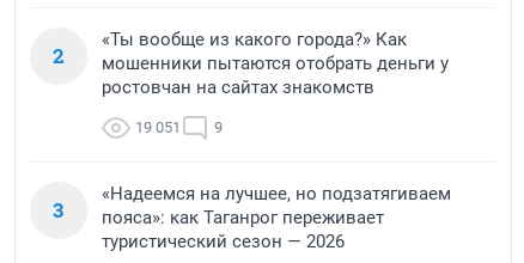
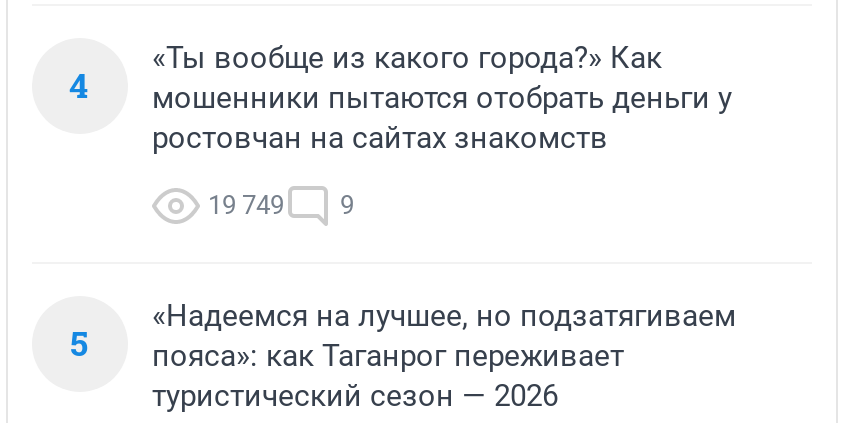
- 2 мошенники пытаются отобрать деньги у
+ 4 мошенники пытаются отобрать деньги у

- 19 051 9
+ 19 749 9

- 3 пояса»: как Таганрог переживает
+ 5 пояса»: как Таганрог переживает
